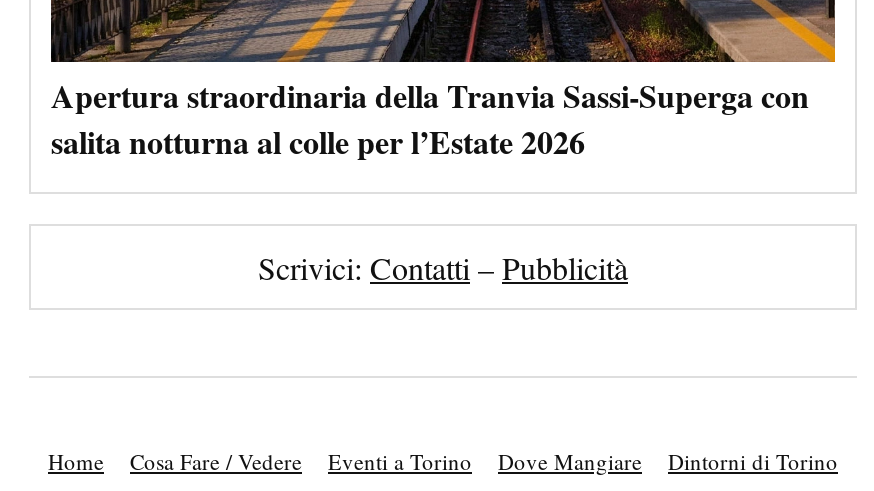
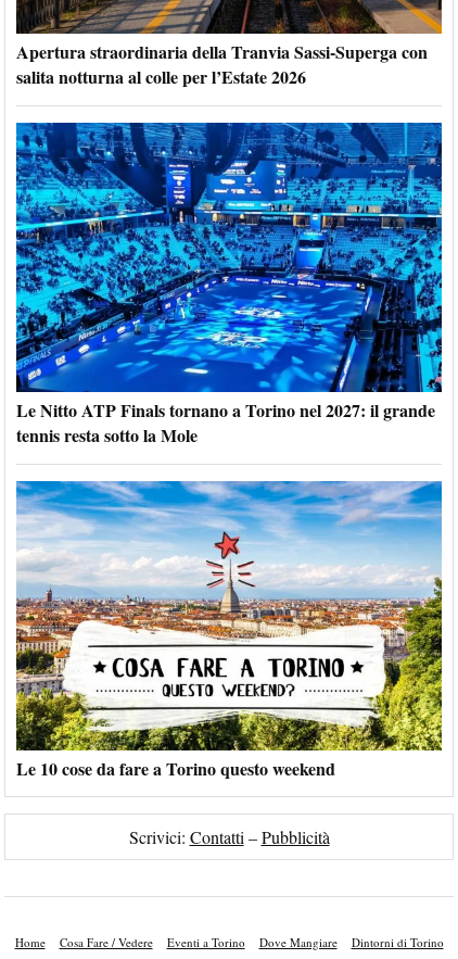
+ [image]
+ Le Nitto ATP Finals tornano a Torino nel 2027: il grande
+ tennis resta sotto la Mole

+ [image]
+ Le 10 cose da fare a Torino questo weekend
